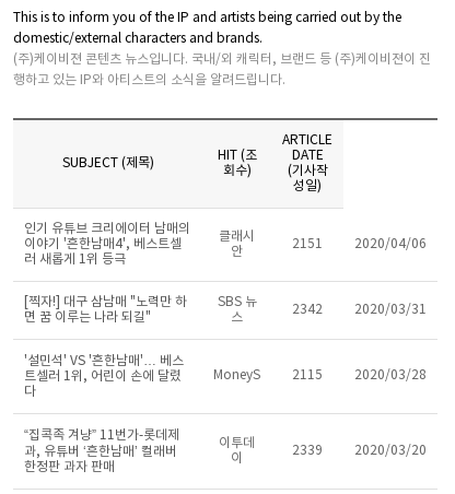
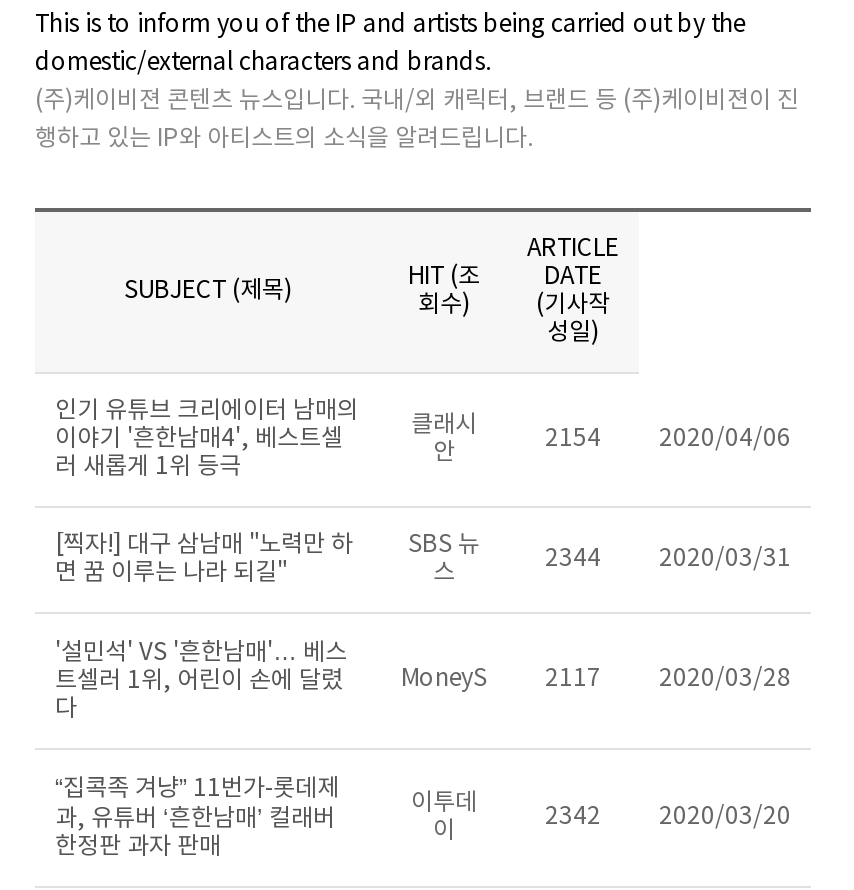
- 2151
+ 2154

- 2342
+ 2344

- 2115
+ 2117

- 2339
+ 2342
